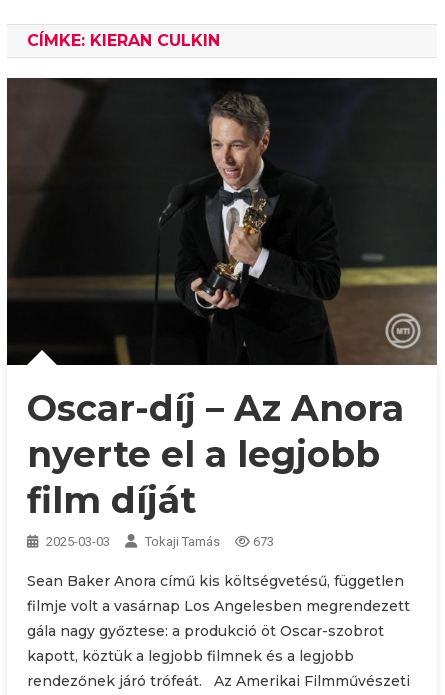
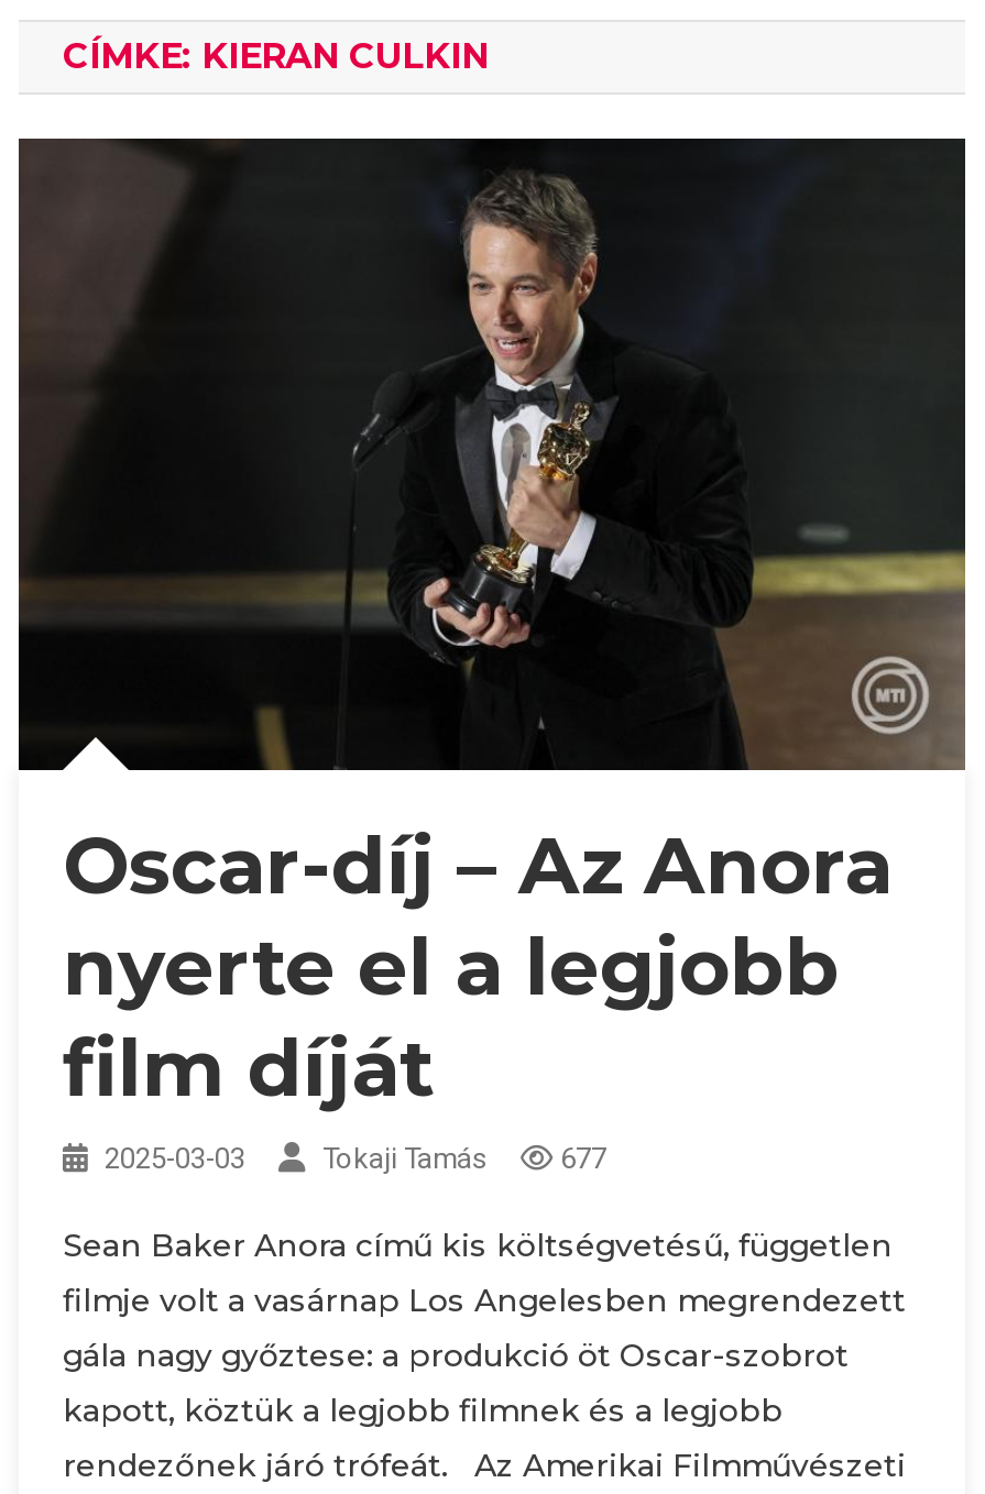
- 673
+ 677
